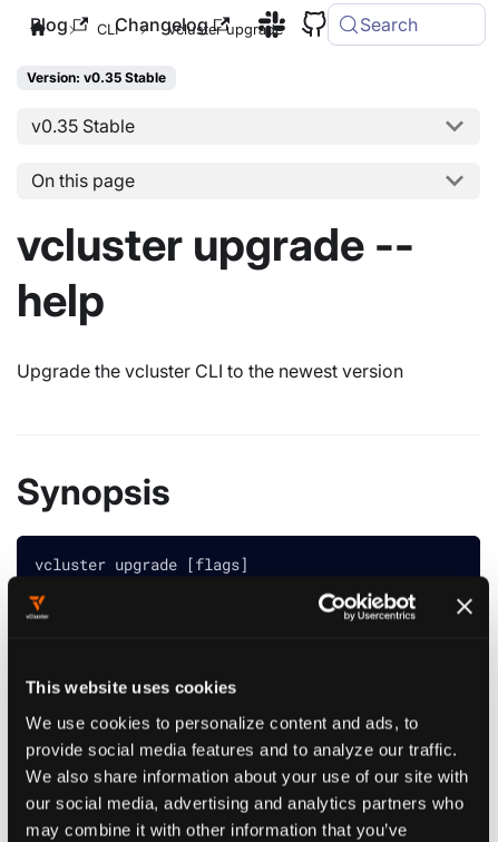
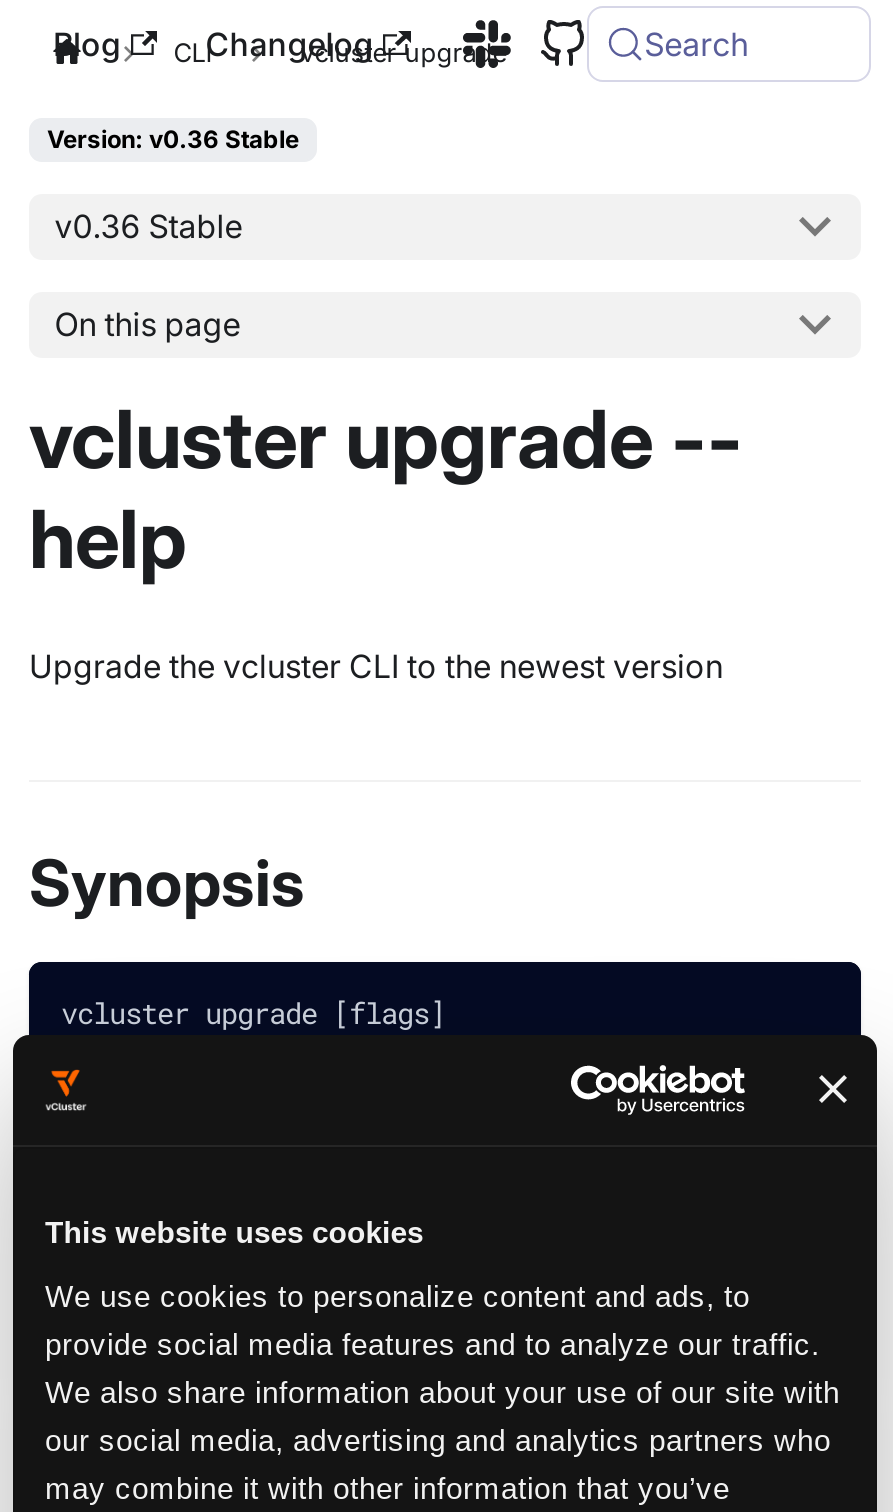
- Version: v0.35 Stable
+ Version: v0.36 Stable

- v0.35 Stable
+ v0.36 Stable
